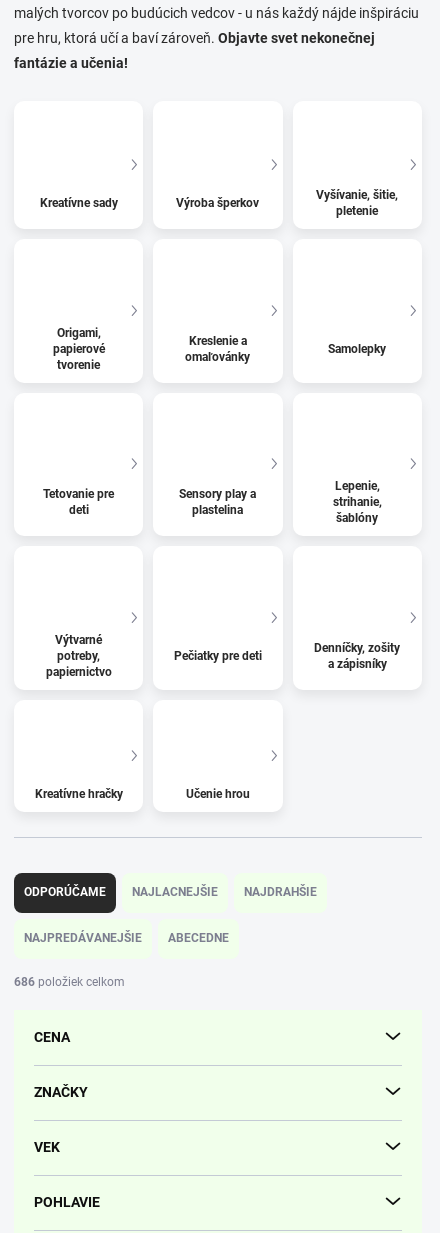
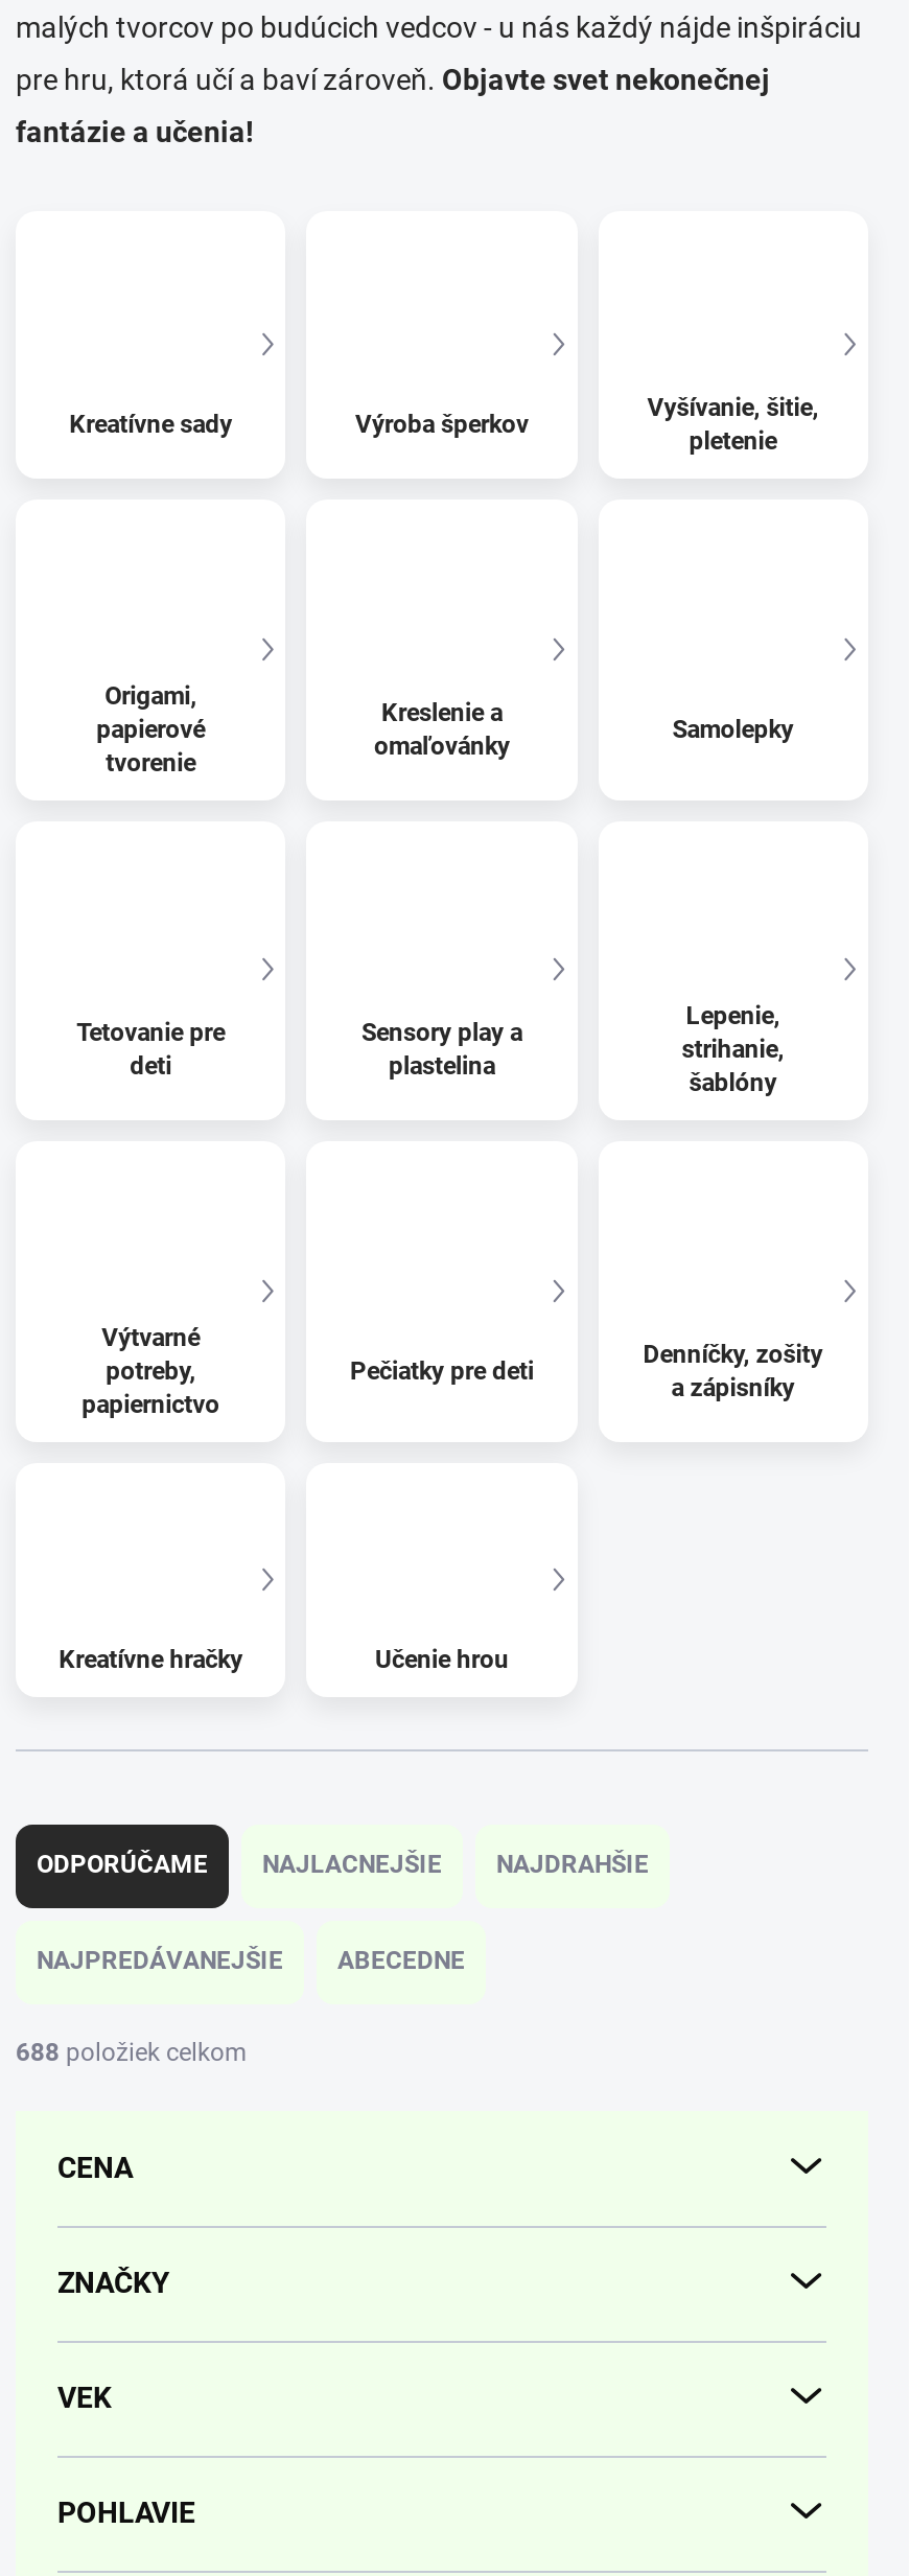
- 686 položiek celkom
+ 688 položiek celkom
